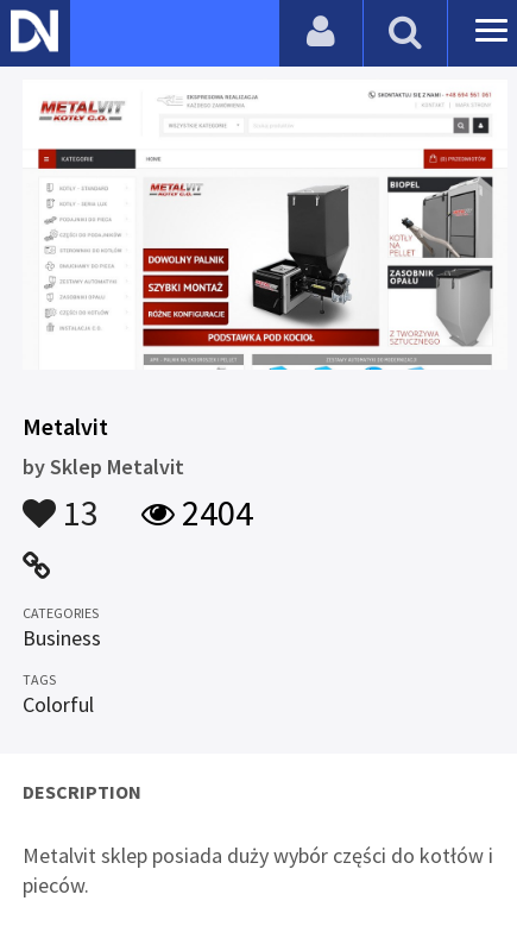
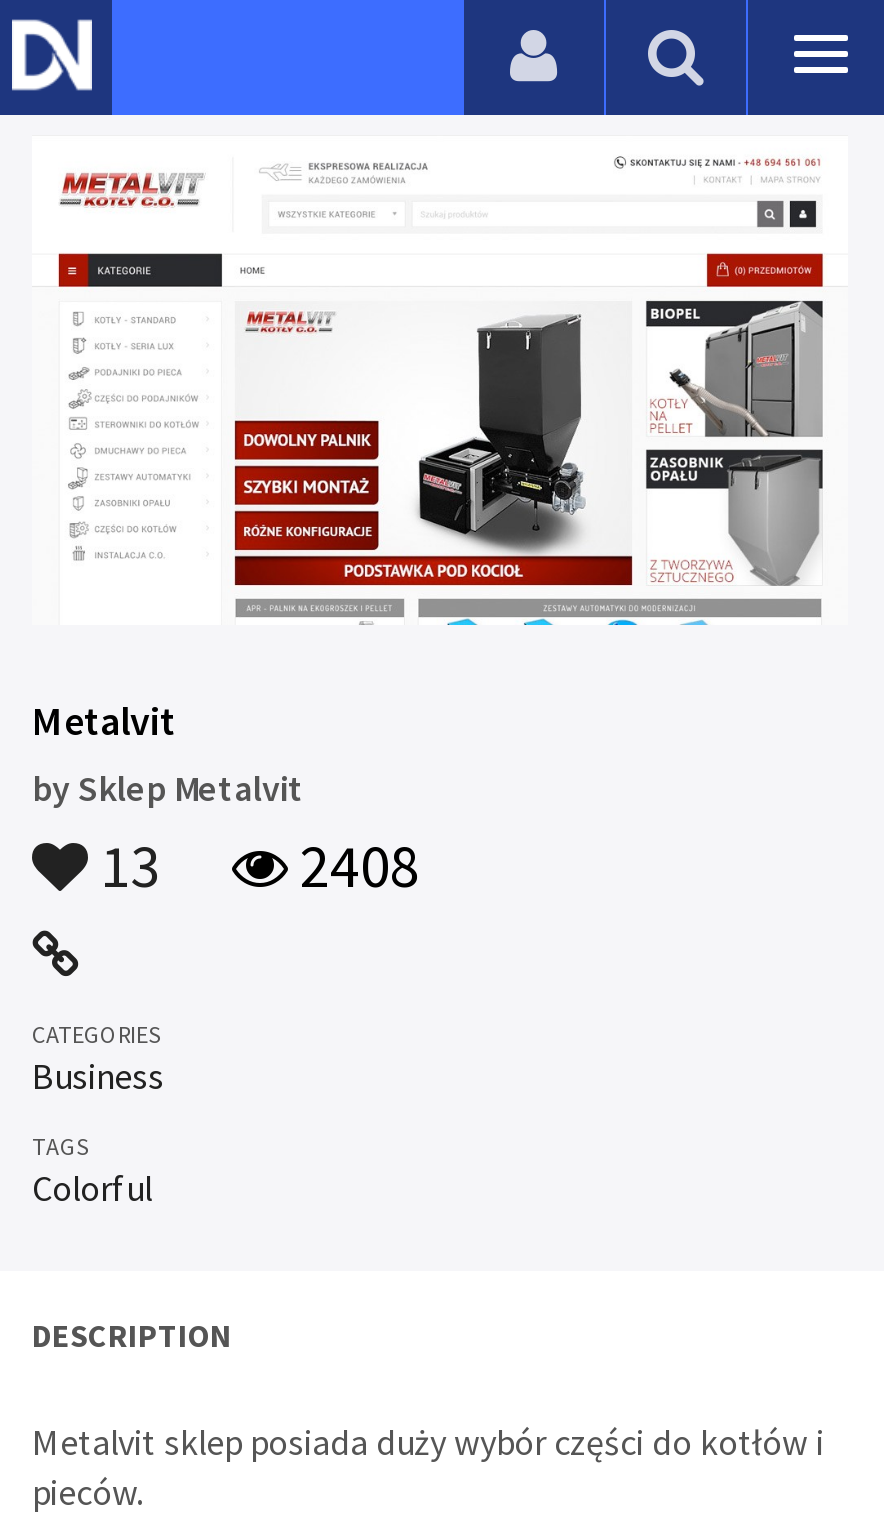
- 13 2404
+ 13 2408
